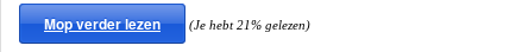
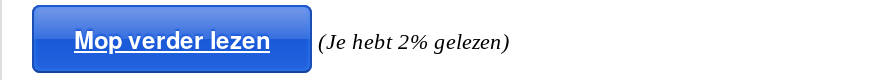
- (Je hebt 21% gelezen)
+ (Je hebt 2% gelezen)
